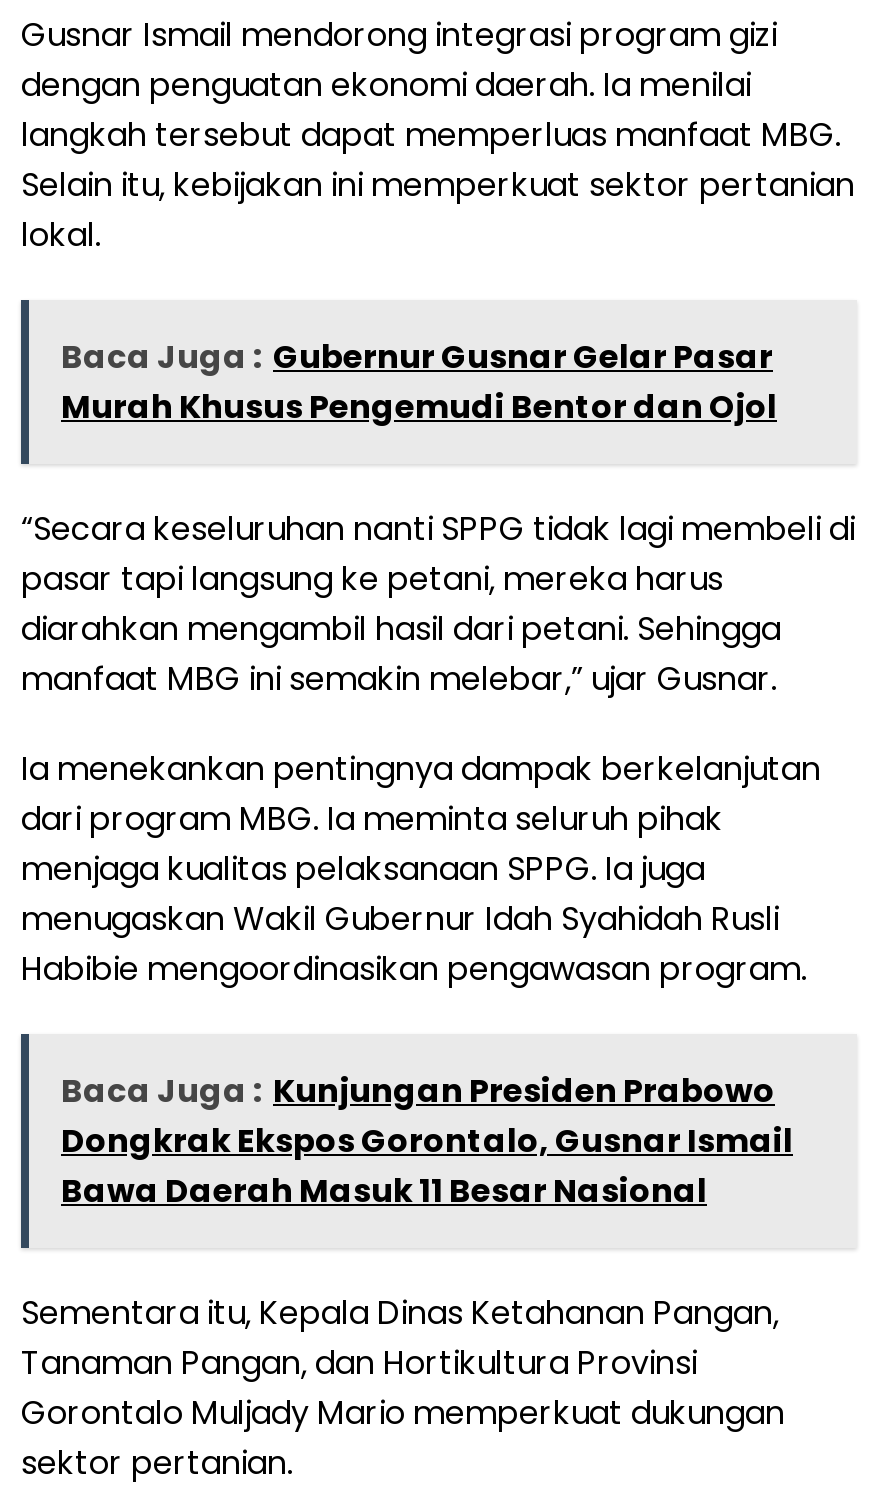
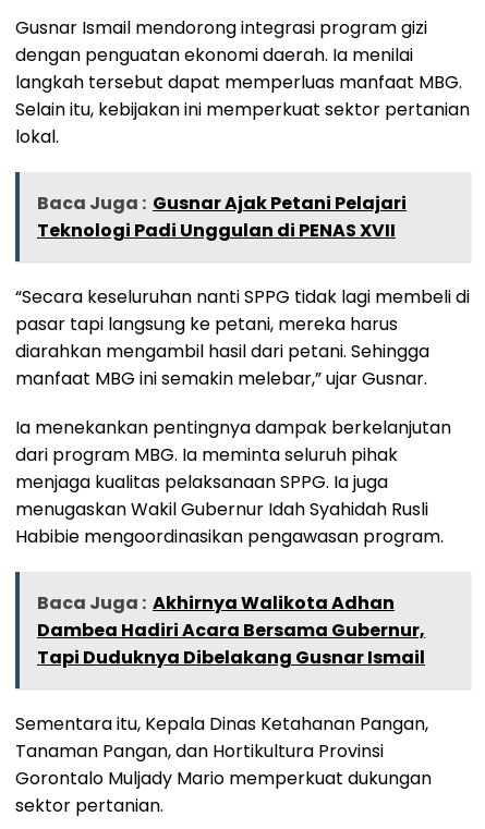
- Baca Juga : Gubernur Gusnar Gelar Pasar
- Murah Khusus Pengemudi Bentor dan Ojol
+ Baca Juga : Gusnar Ajak Petani Pelajari
+ Teknologi Padi Unggulan di PENAS XVII

- Baca Juga : Kunjungan Presiden Prabowo
- Dongkrak Ekspos Gorontalo, Gusnar Ismail
- Bawa Daerah Masuk 11 Besar Nasional
+ Baca Juga : Akhirnya Walikota Adhan
+ Dambea Hadiri Acara Bersama Gubernur,
+ Tapi Duduknya Dibelakang Gusnar Ismail
